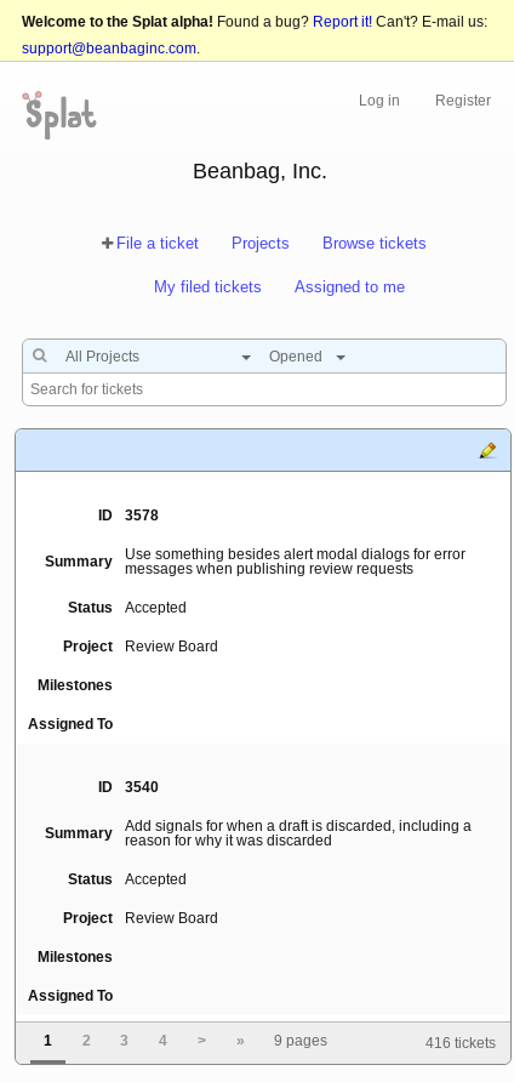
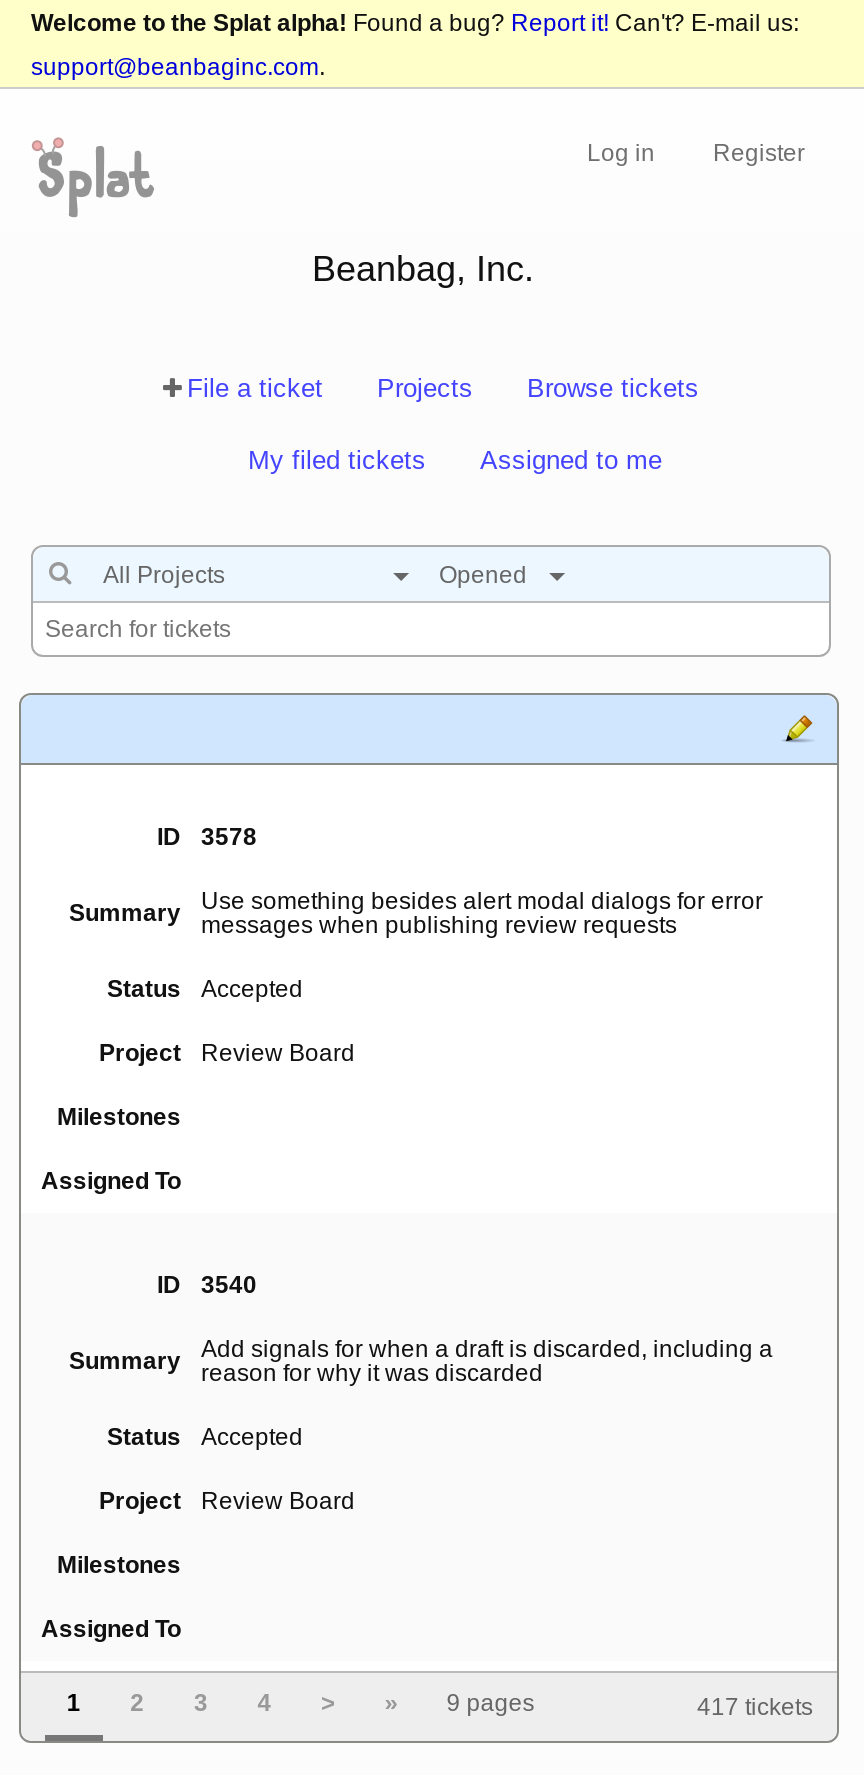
- 416 tickets
+ 417 tickets
